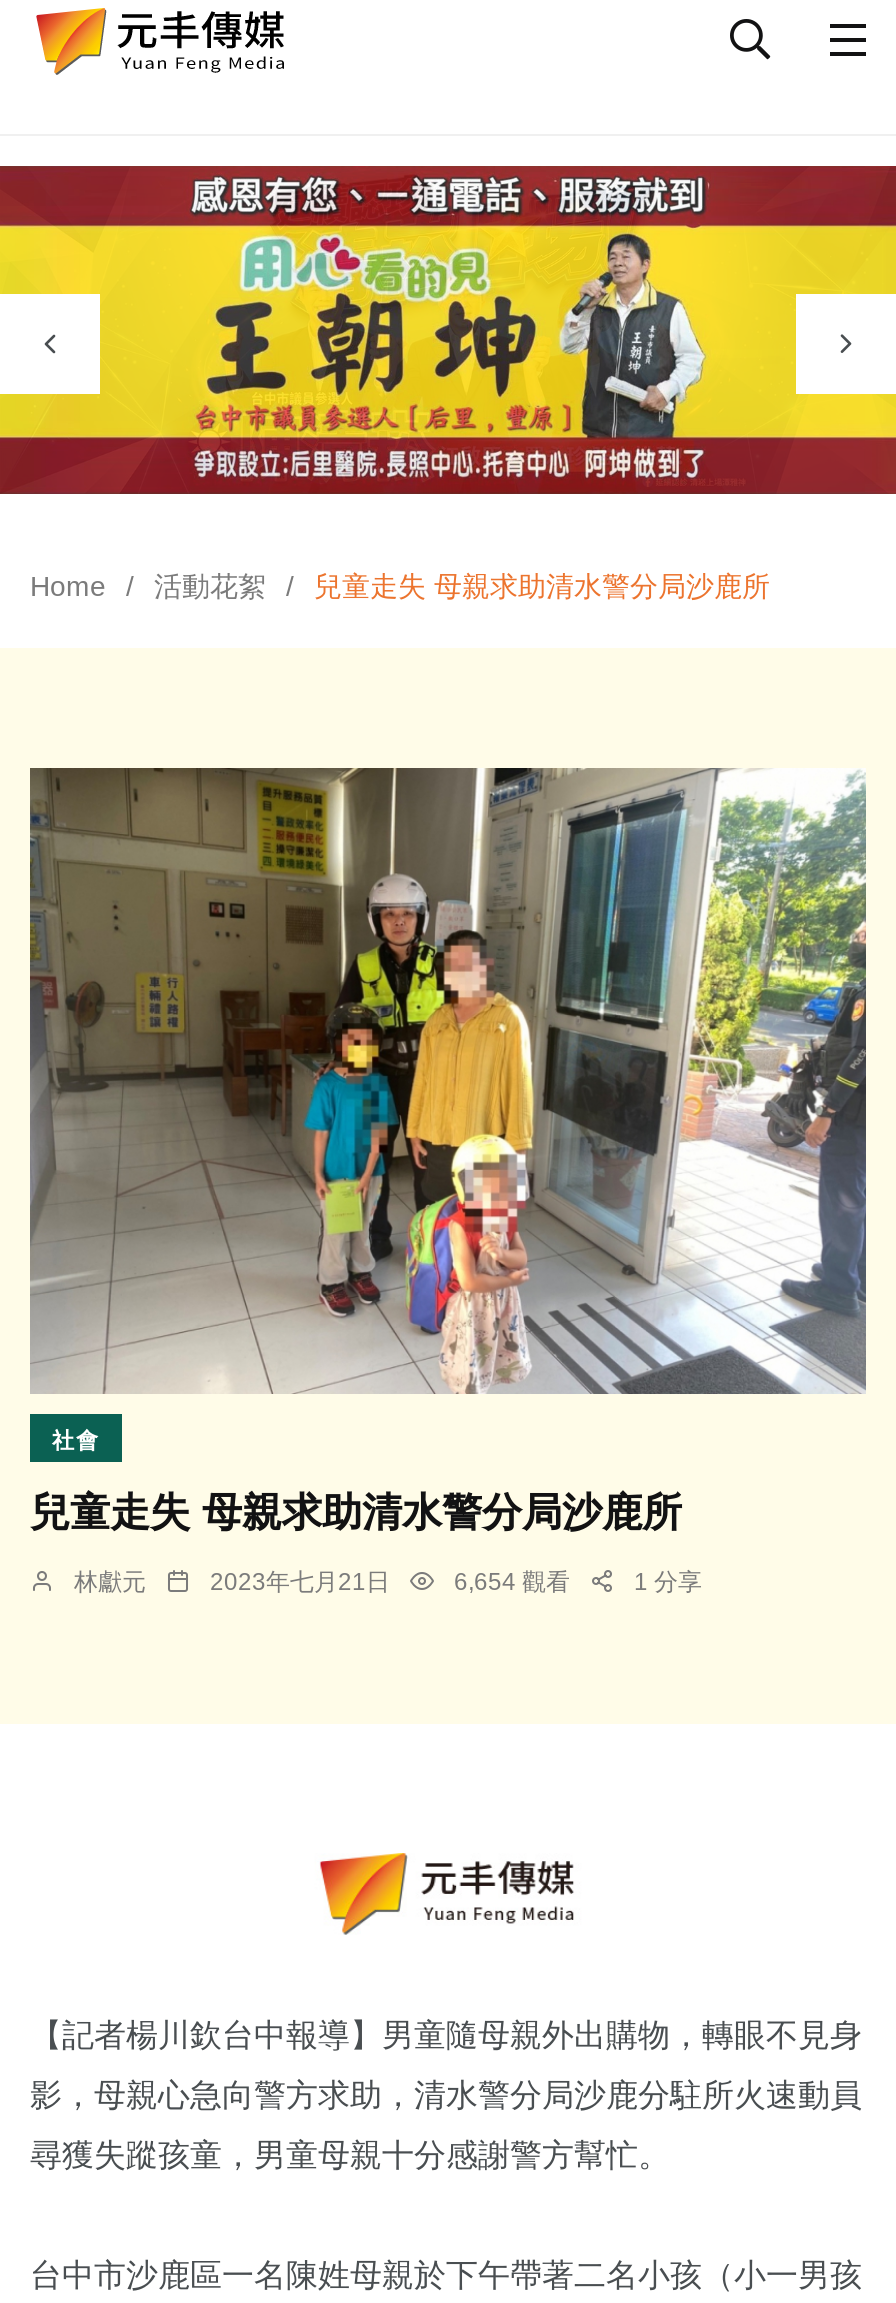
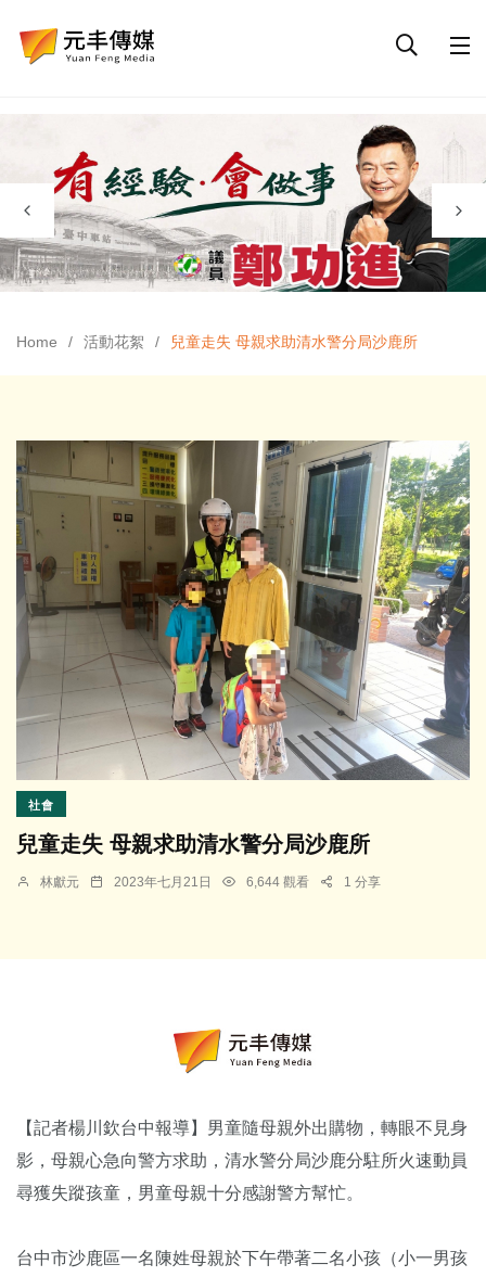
- [image]
+ [image]

- 6,654 觀看
+ 6,644 觀看
